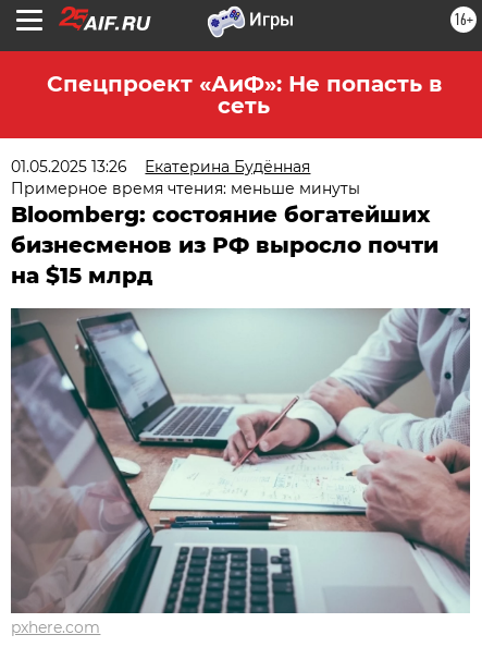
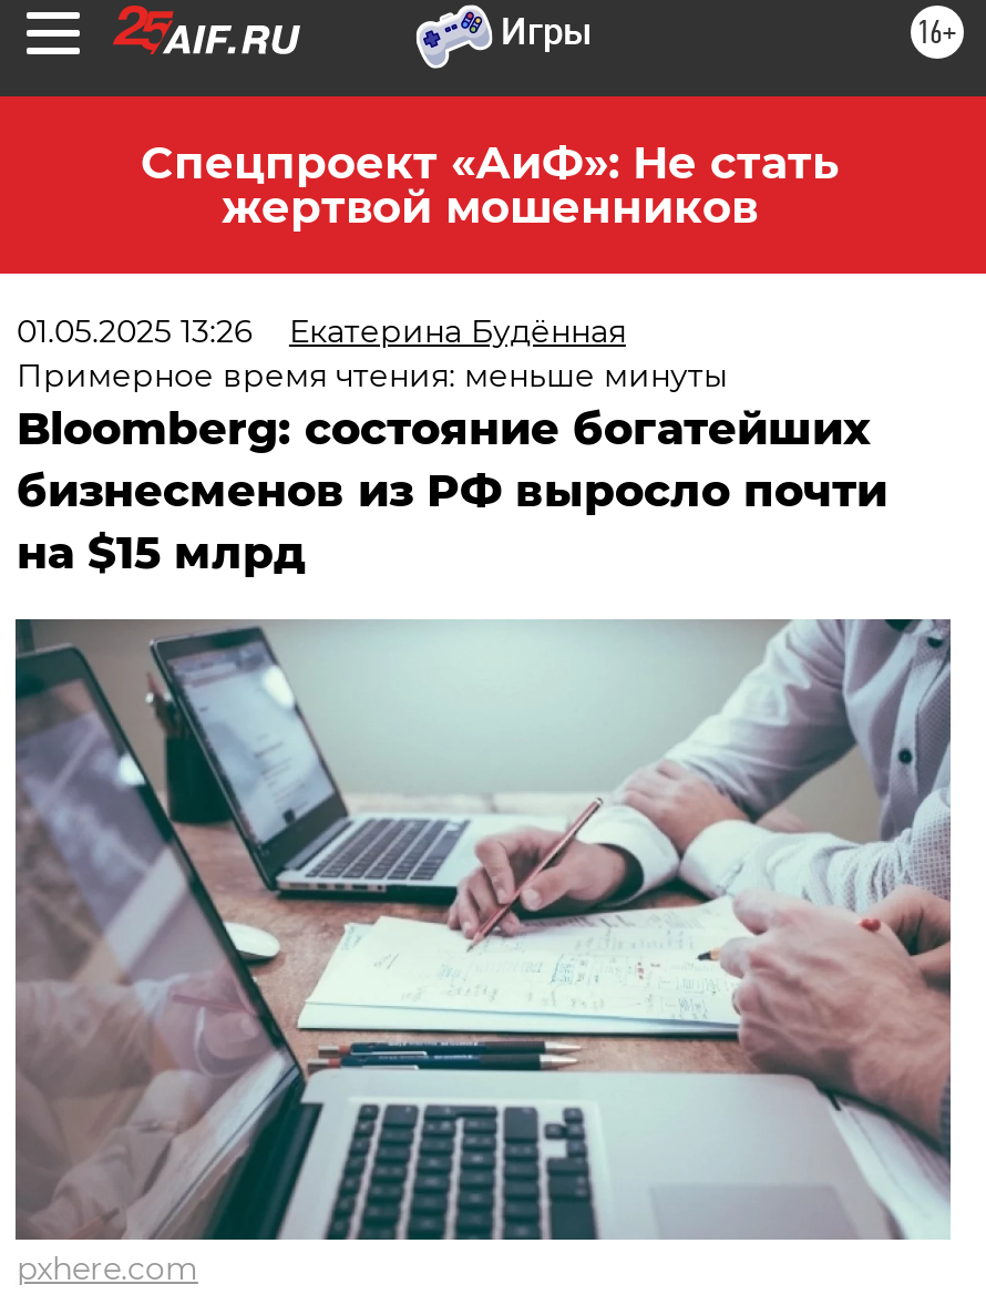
- Спецпроект «АиФ»: Не попасть в
- сеть
+ Спецпроект «АиФ»: Не стать
+ жертвой мошенников
